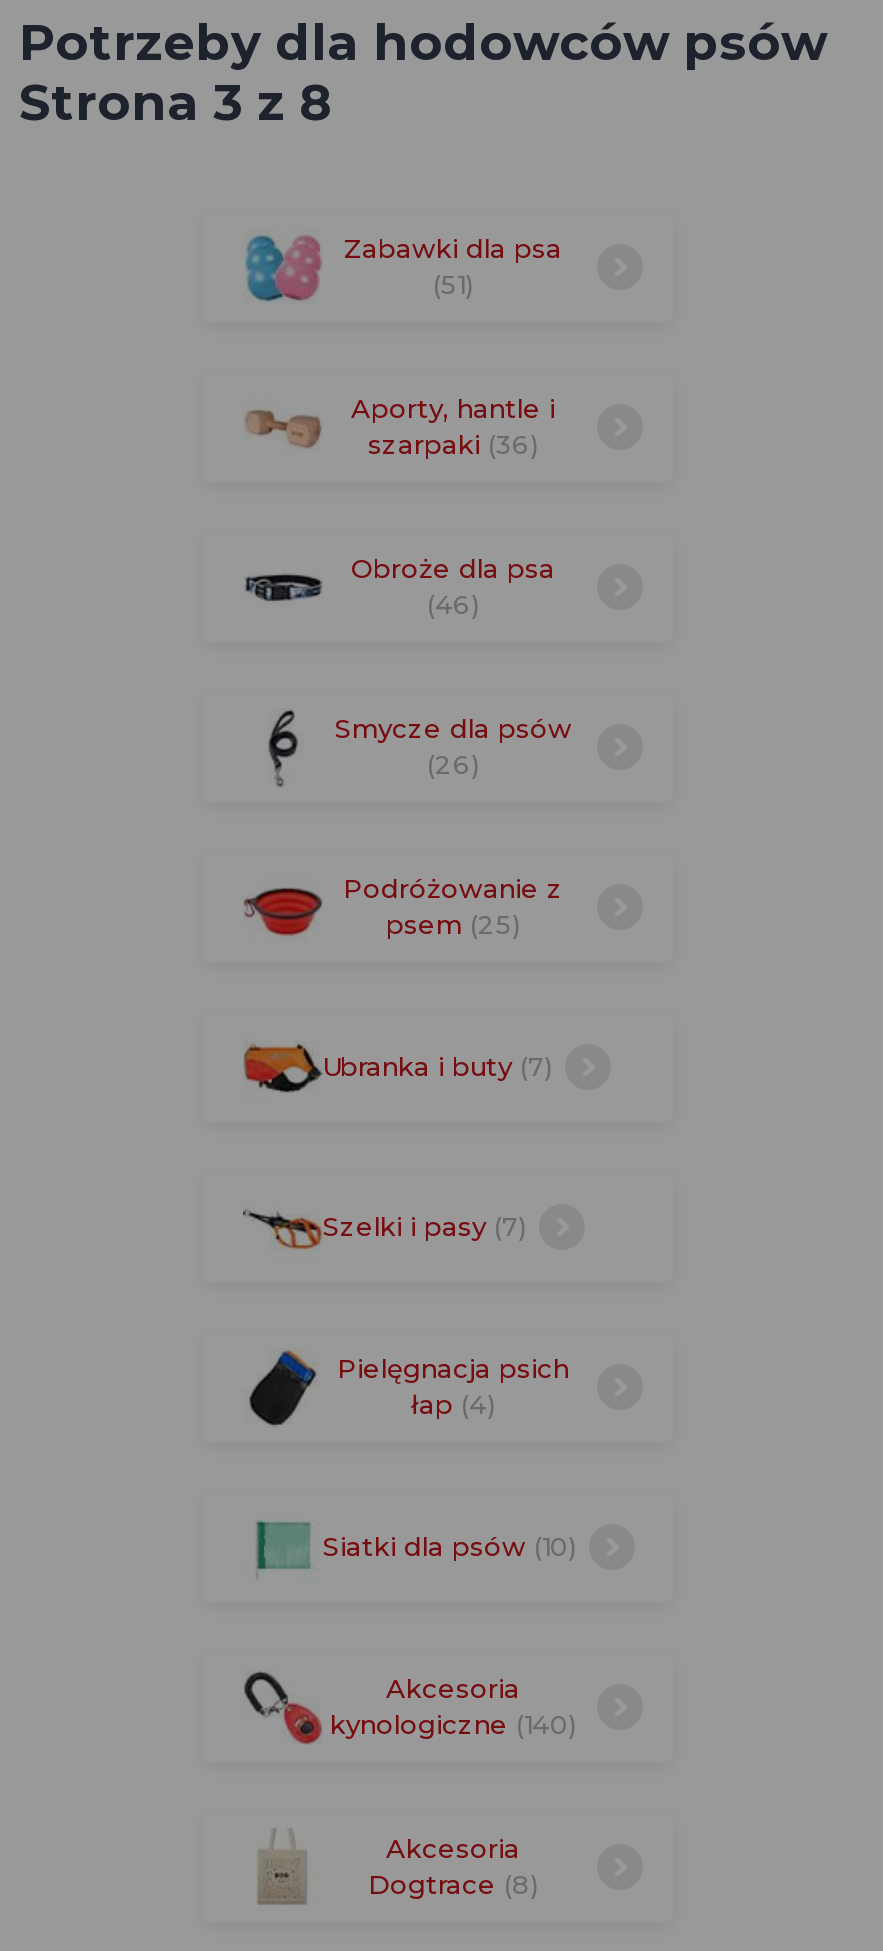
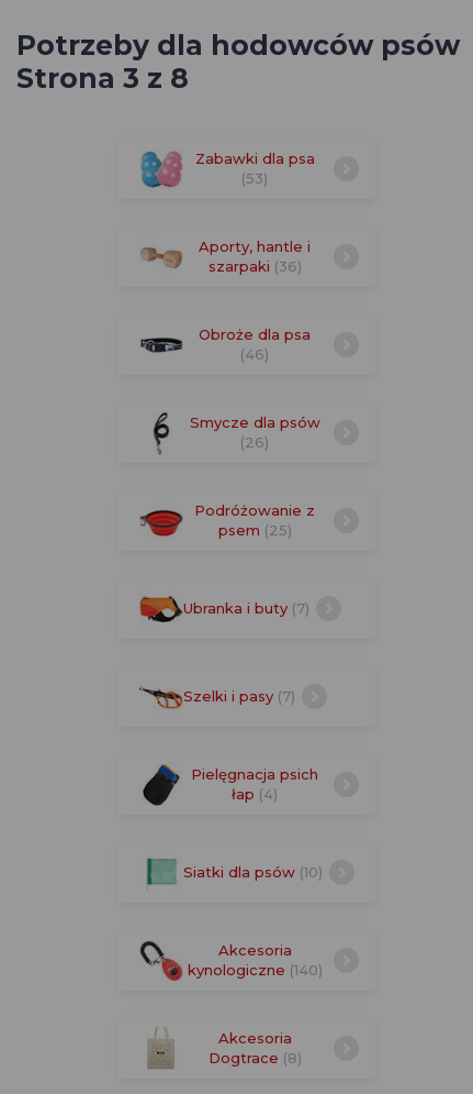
- (51)
+ (53)
